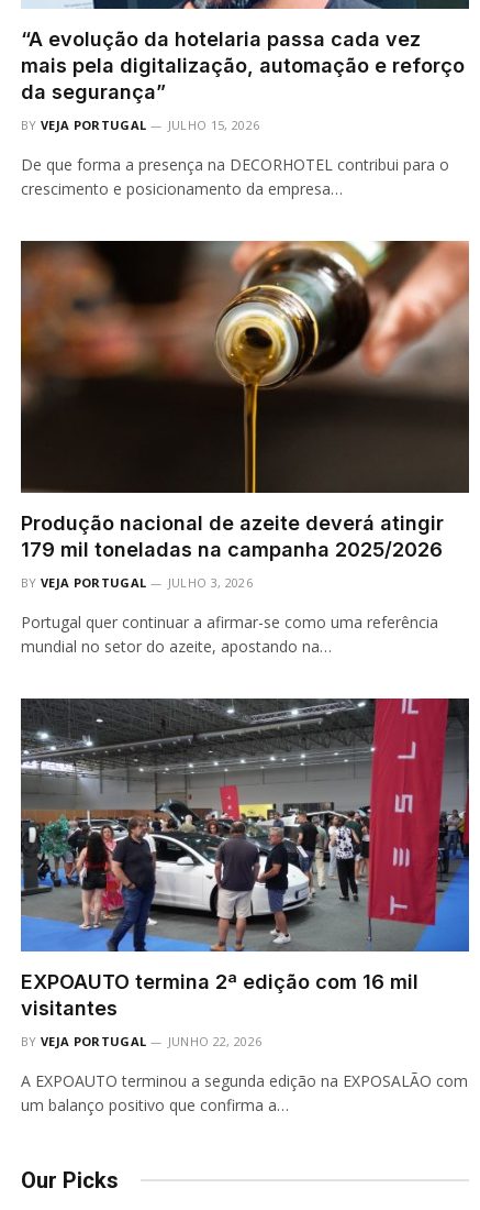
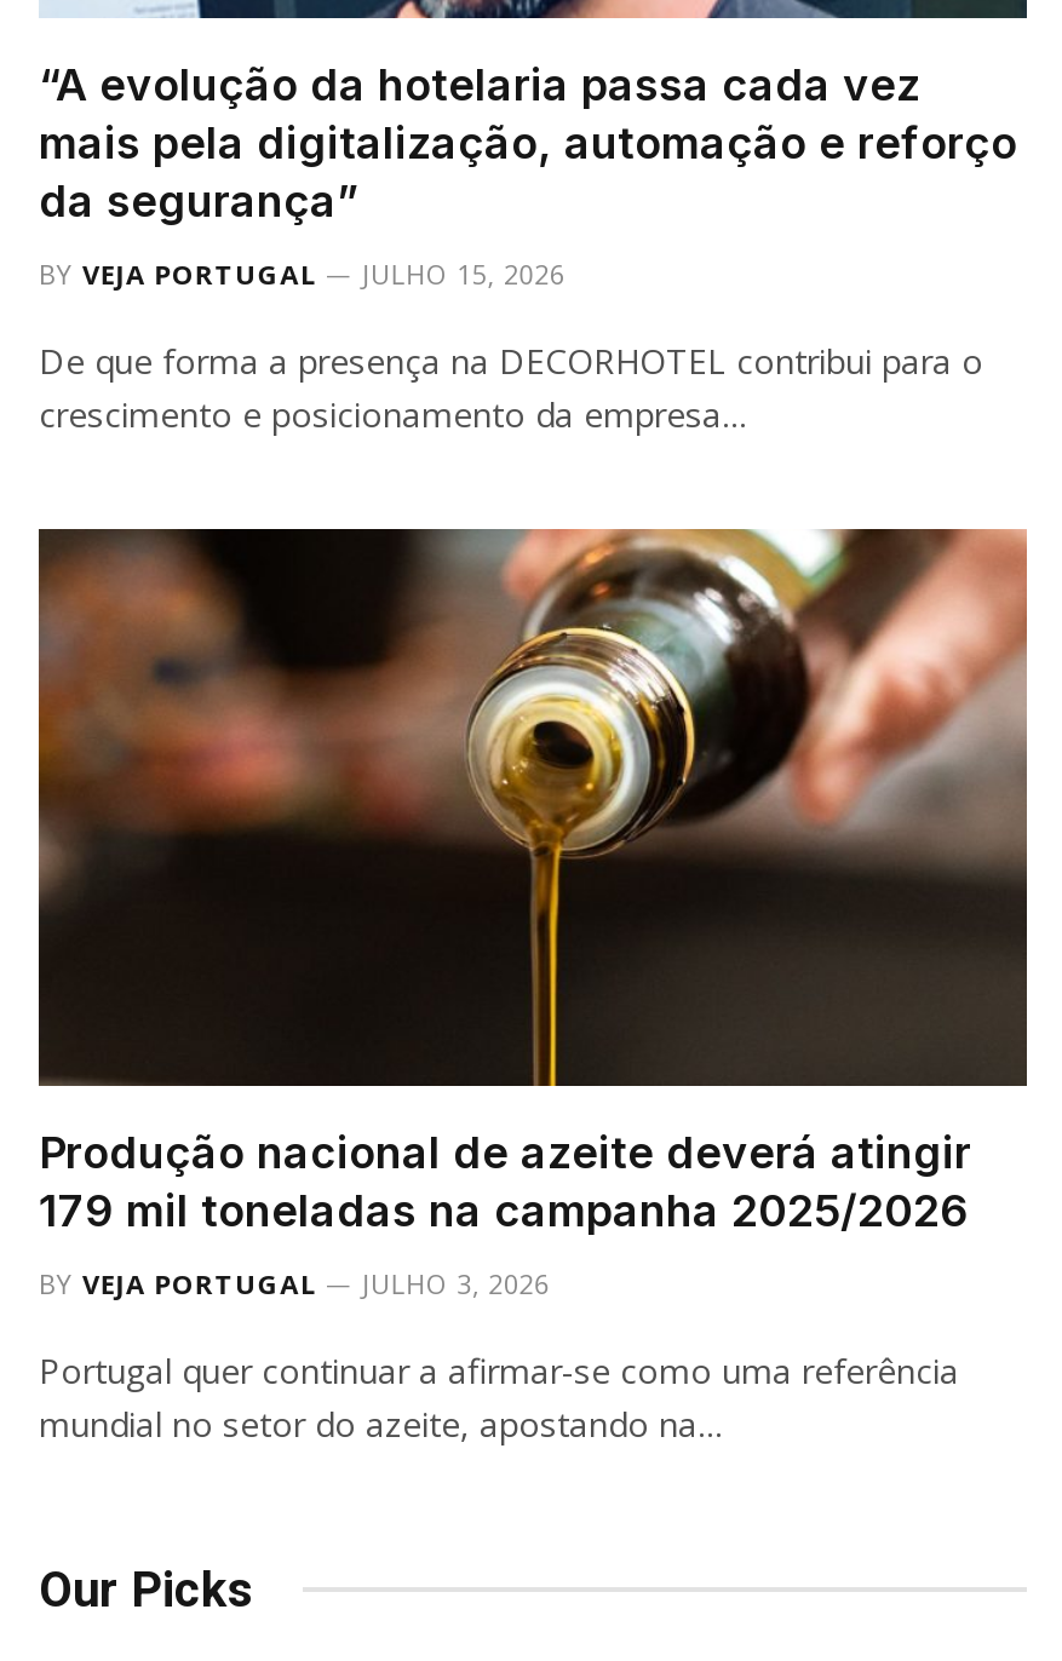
- [image]
- EXPOAUTO termina 2ª edição com 16 mil
- visitantes
- BY VEJA PORTUGAL
- JUNHO 22, 2026
- A EXPOAUTO terminou a segunda edição na EXPOSALÃO com
- um balanço positivo que confirma a…
